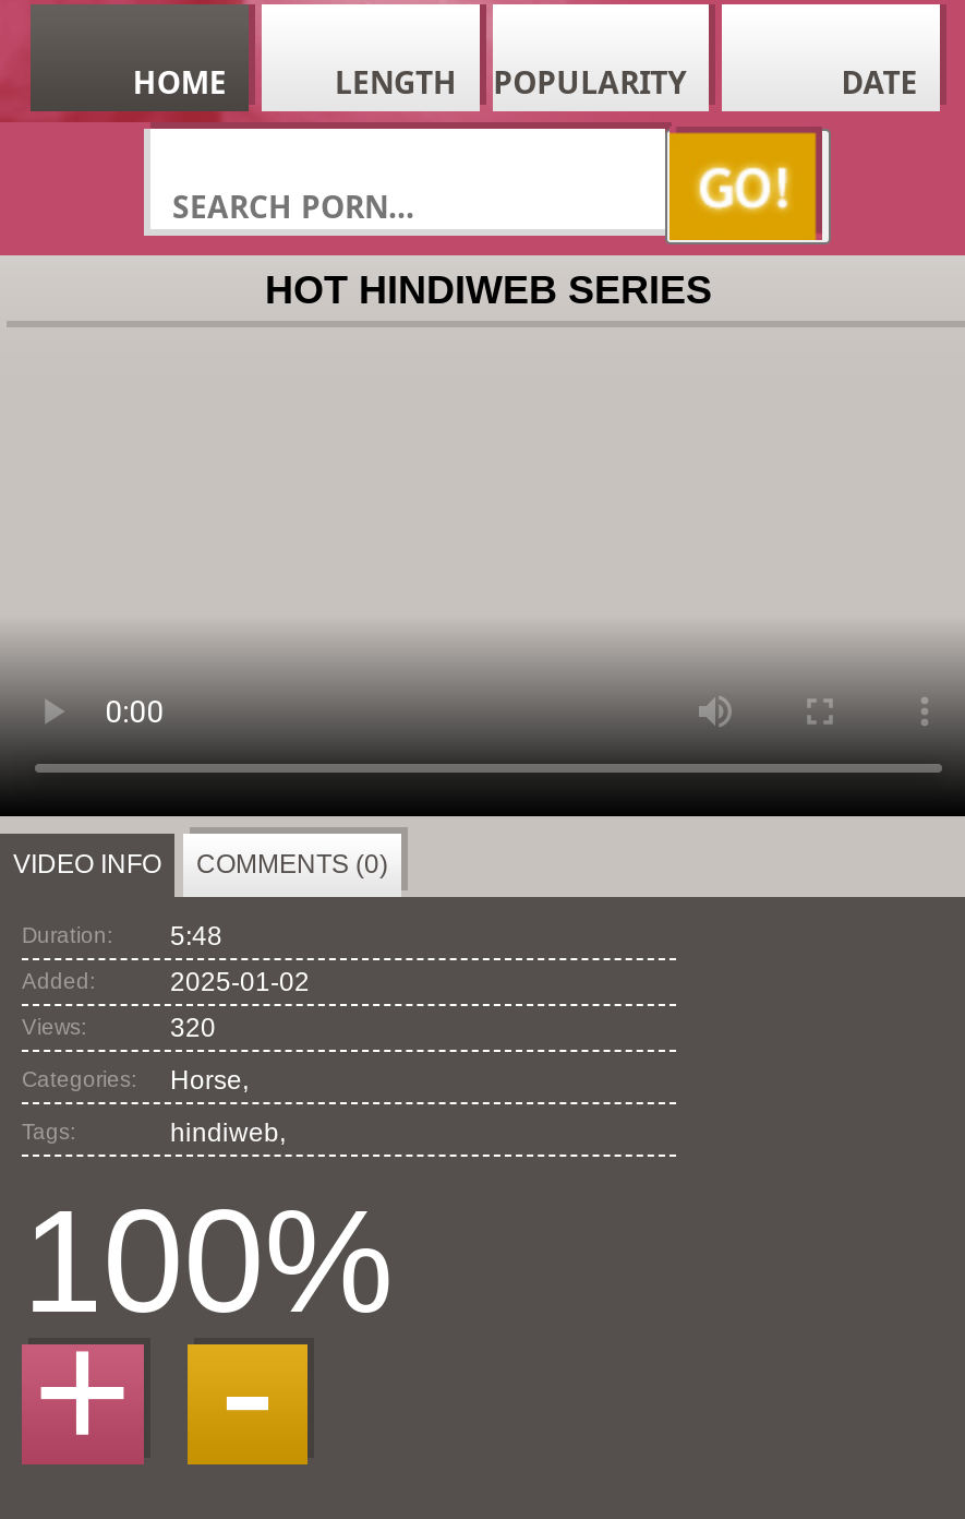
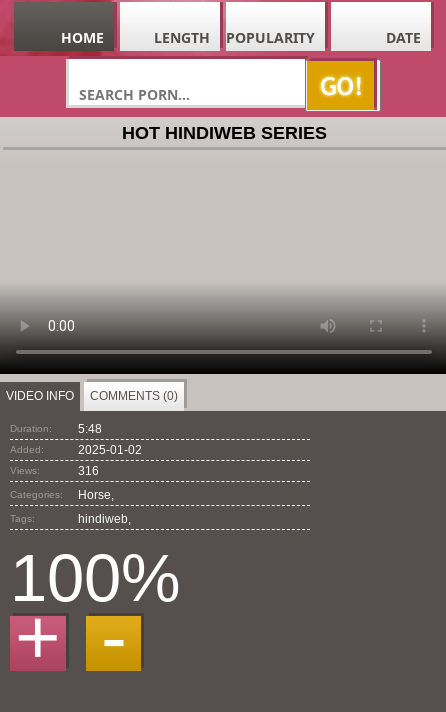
- 320
+ 316
